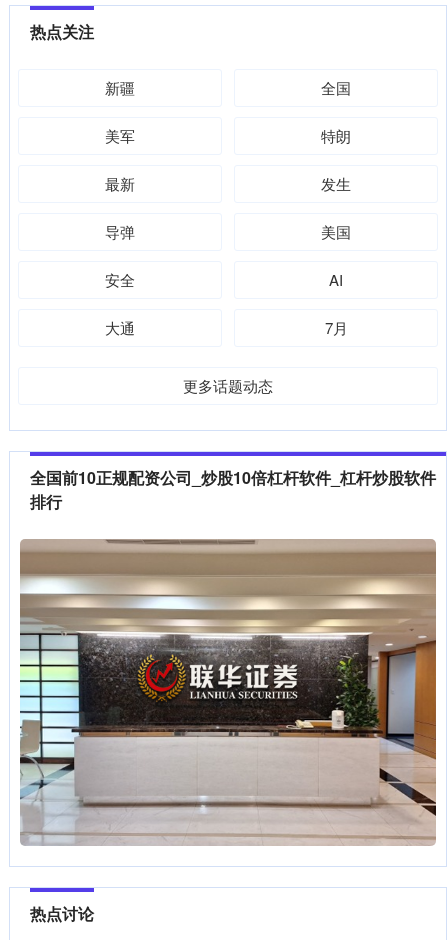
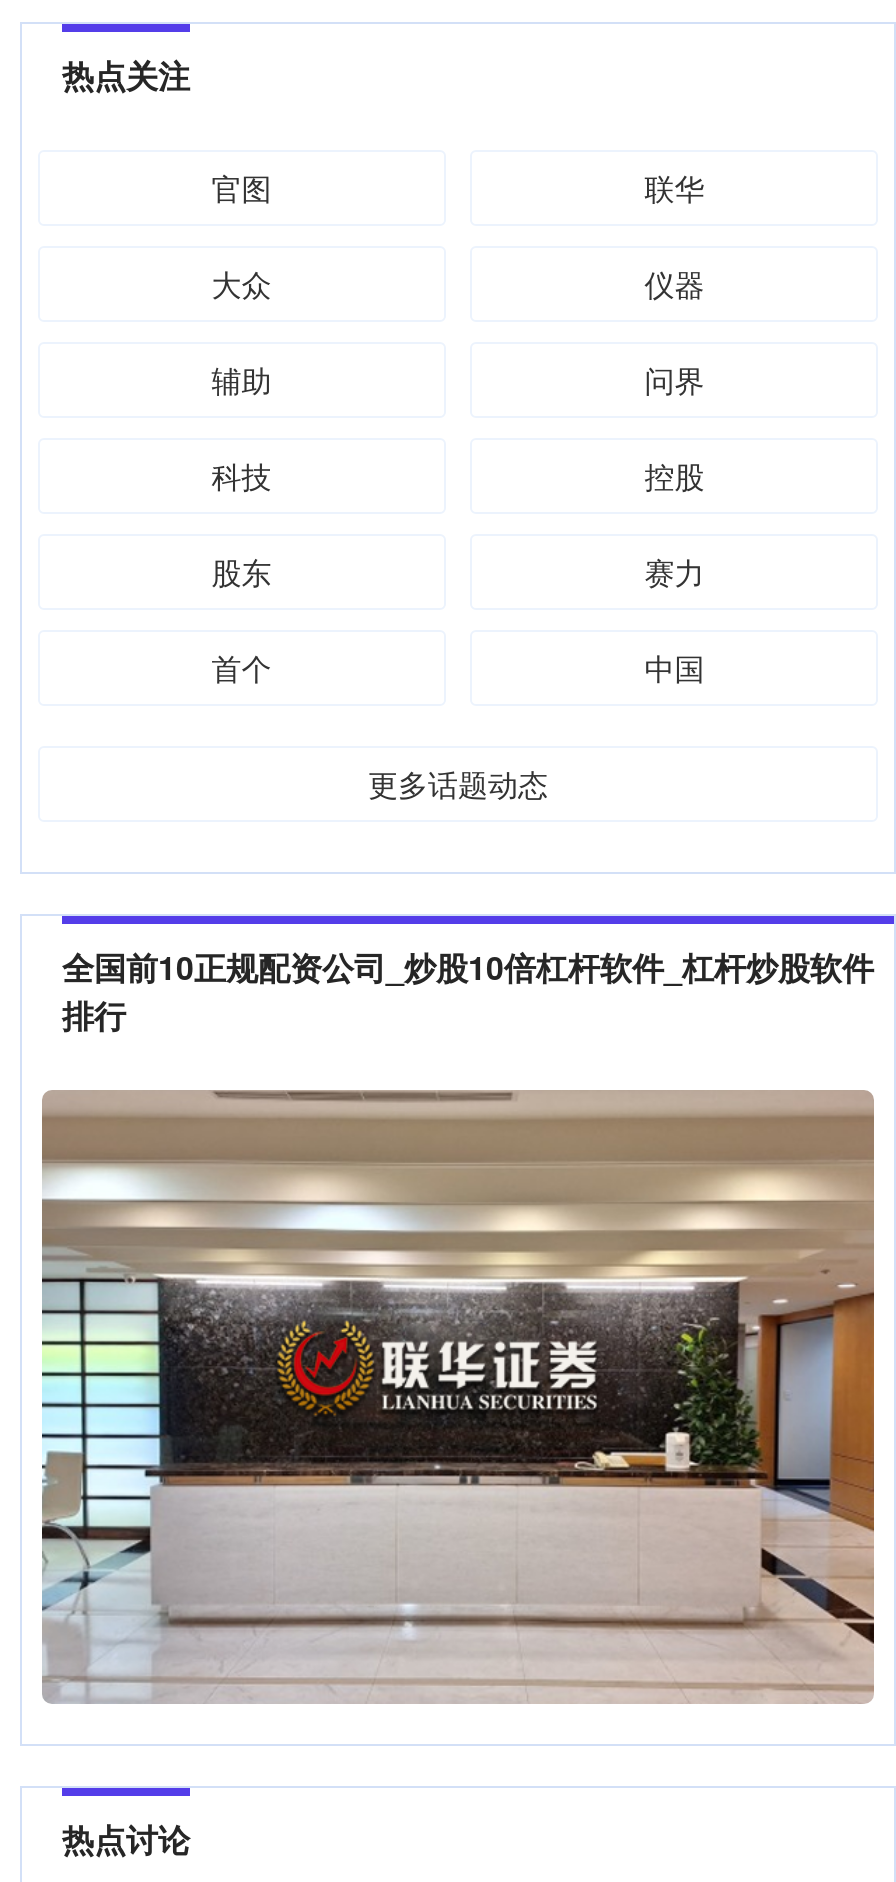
- 新疆
- 全国
+ 官图
+ 联华

- 美军
- 特朗
+ 大众
+ 仪器

- 最新
- 发生
+ 辅助
+ 问界

- 导弹
- 美国
+ 科技
+ 控股

- 安全
- AI
+ 股东
+ 赛力

- 大通
- 7月
+ 首个
+ 中国
